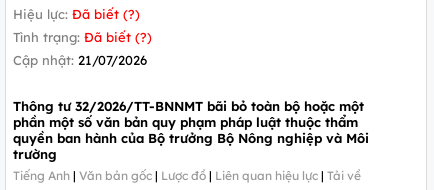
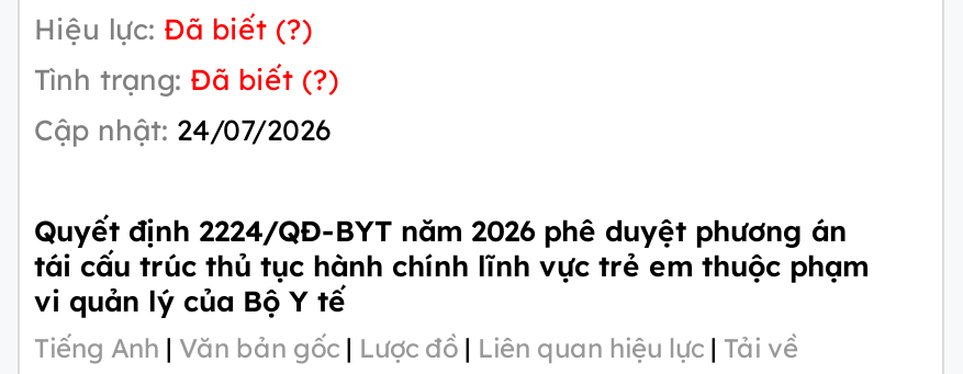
- Cập nhật: 21/07/2026
+ Cập nhật: 24/07/2026

- Thông tư 32/2026/TT-BNNMT bãi bỏ toàn bộ hoặc một
- phần một số văn bản quy phạm pháp luật thuộc thẩm
- quyền ban hành của Bộ trưởng Bộ Nông nghiệp và Môi
- trường
+ Quyết định 2224/QĐ-BYT năm 2026 phê duyệt phương án
+ tái cấu trúc thủ tục hành chính lĩnh vực trẻ em thuộc phạm
+ vi quản lý của Bộ Y tế
